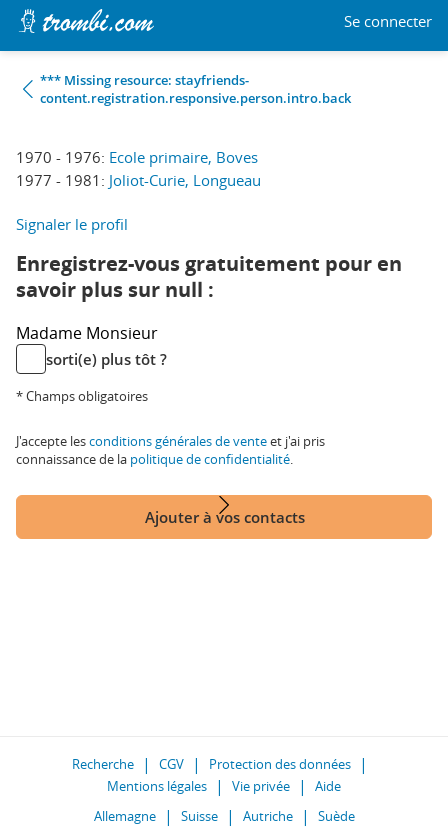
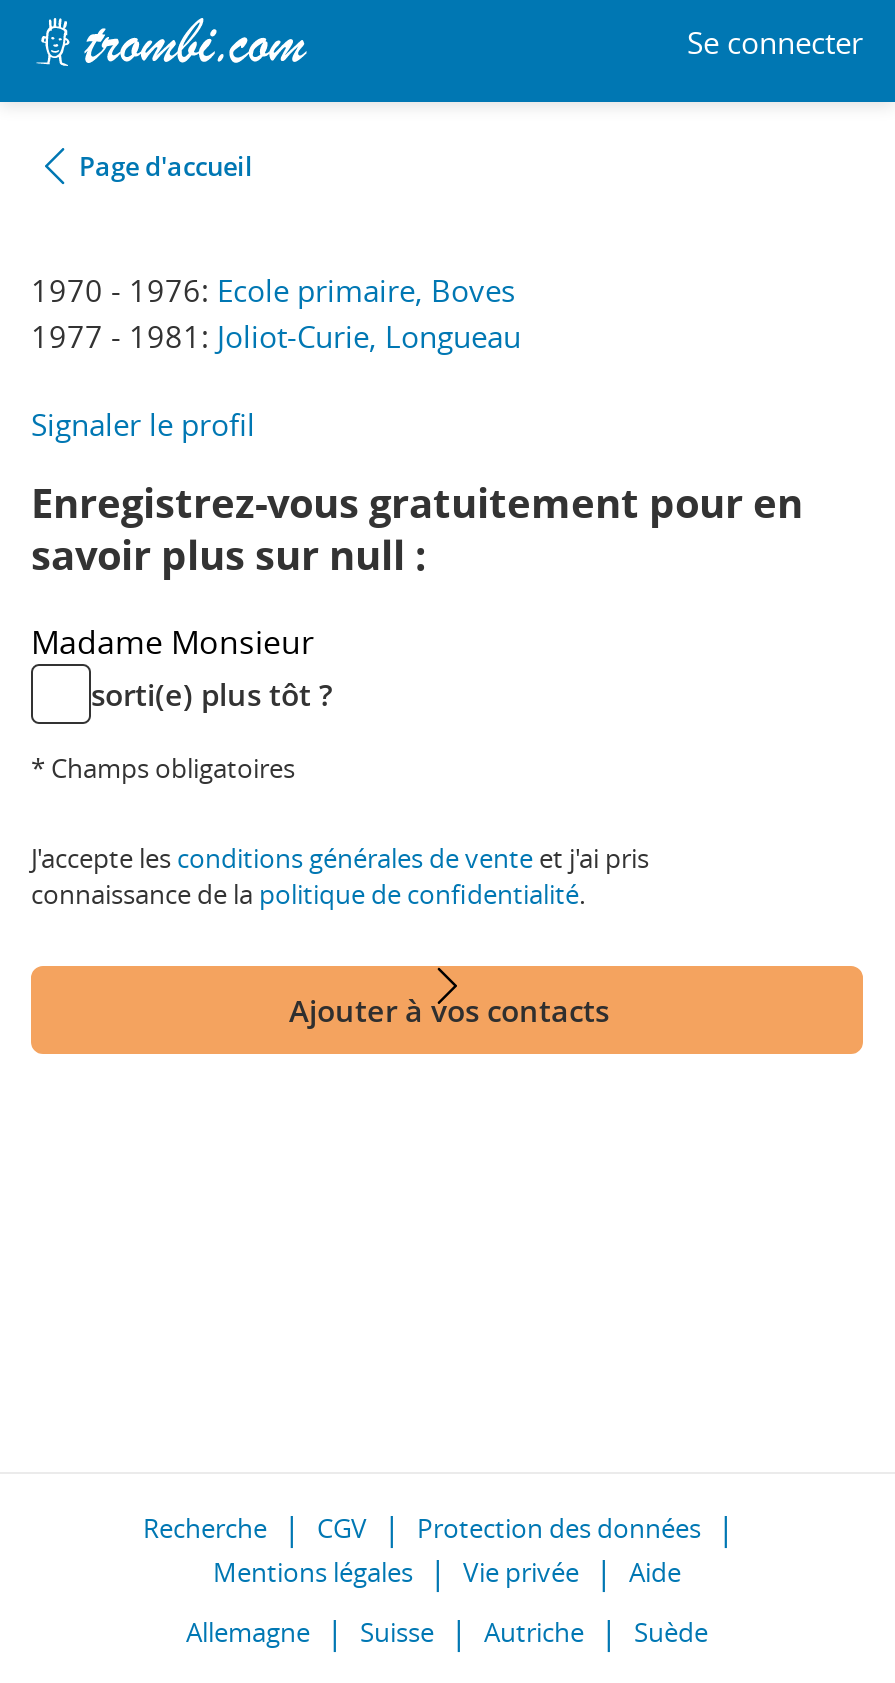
- *** Missing resource: stayfriends-
- content.registration.responsive.person.intro.back
+ Page d'accueil
